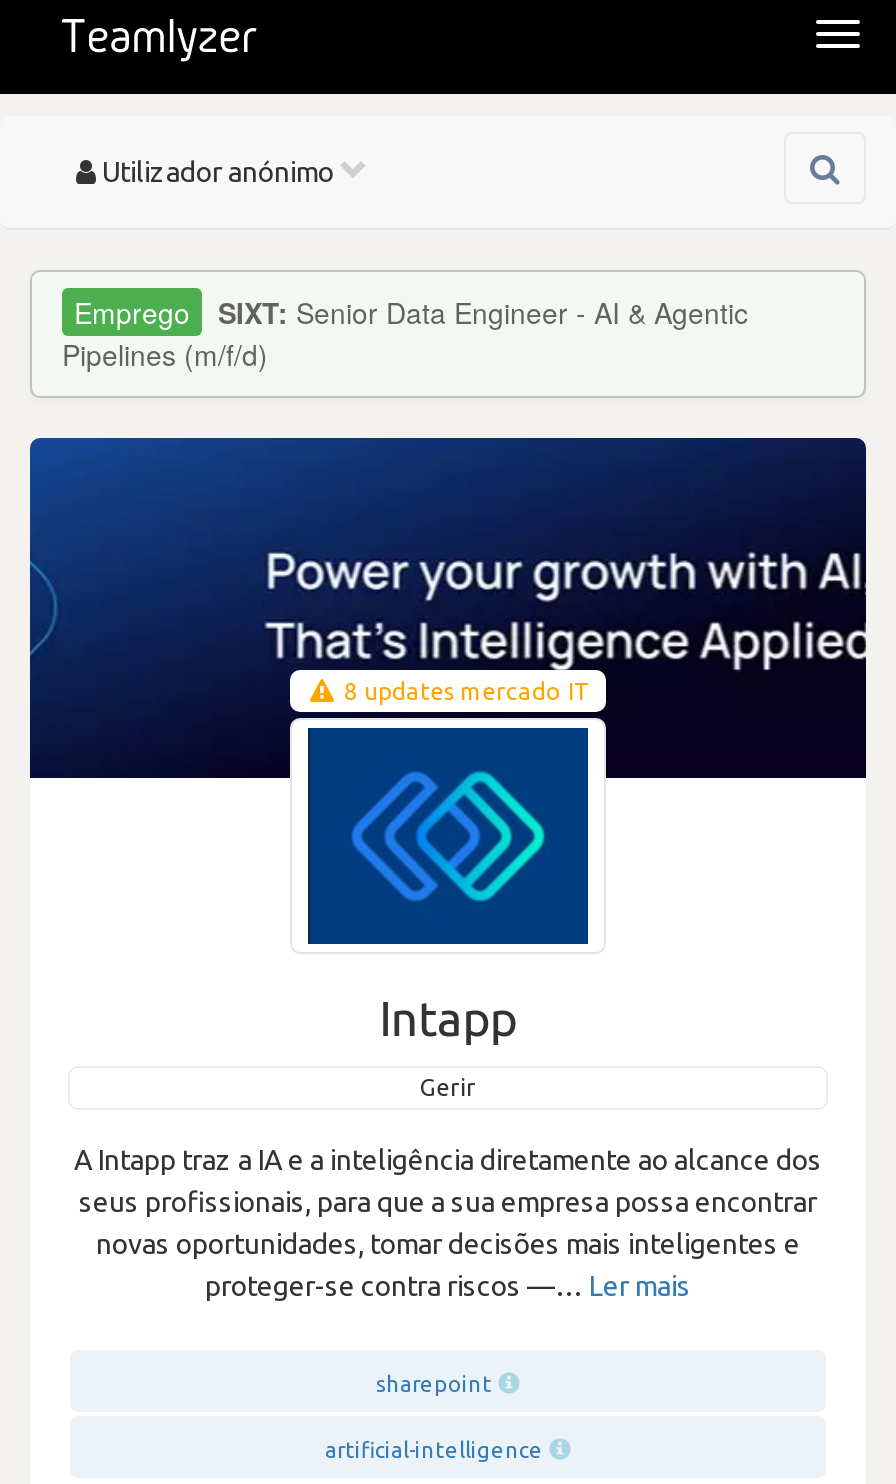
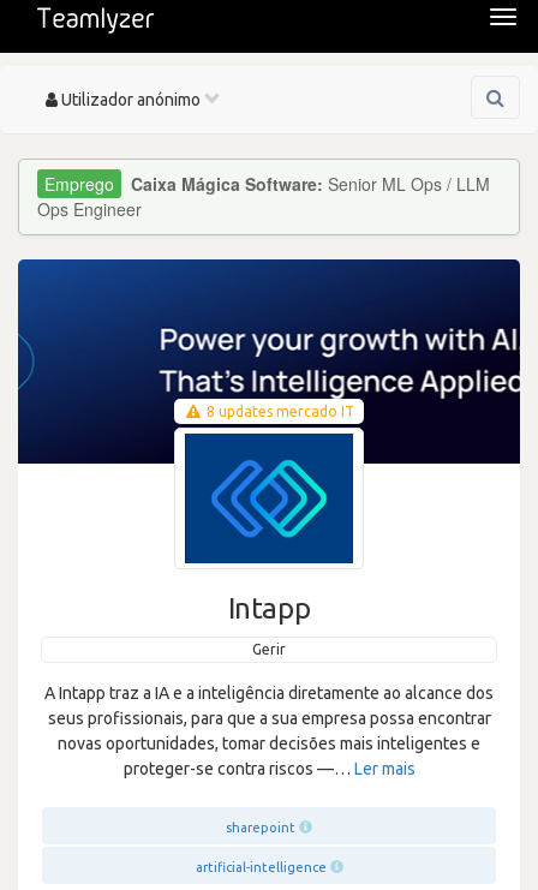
- SIXT: Senior Data Engineer - AI & Agentic
- Pipelines (m/f/d)
+ Caixa Mágica Software: Senior ML Ops / LLM
+ Ops Engineer
